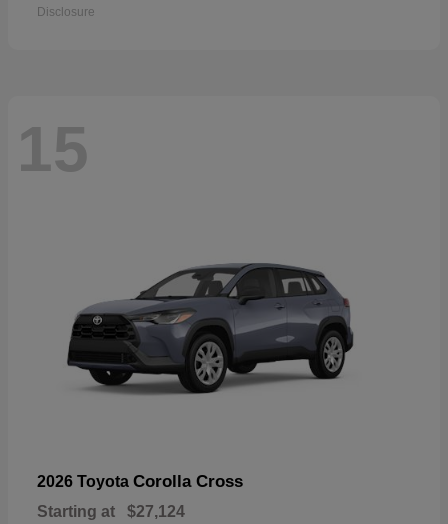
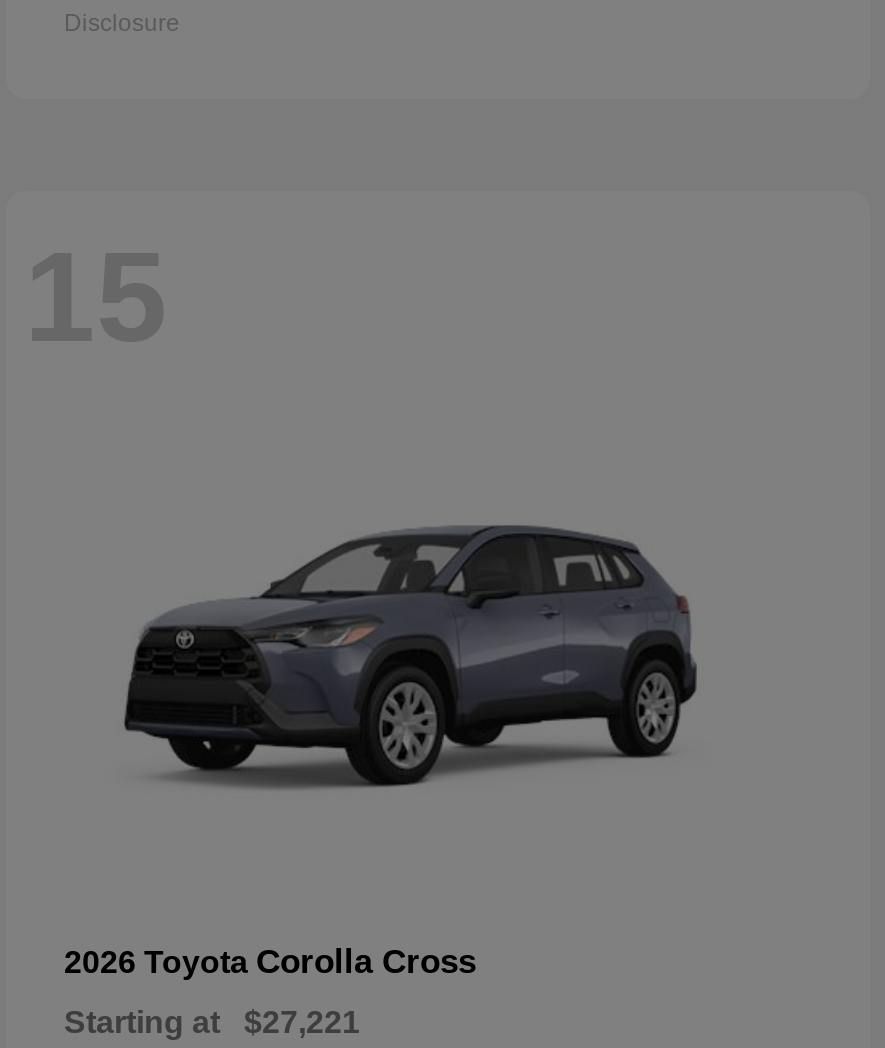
- Starting at $27,124
+ Starting at $27,221
